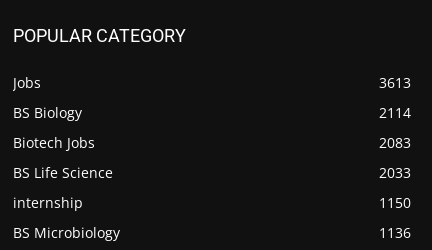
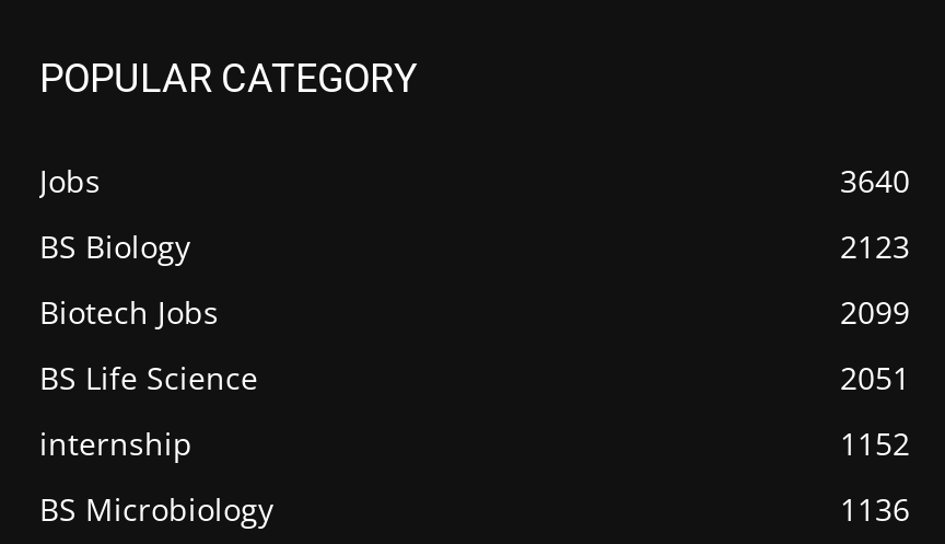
- 3613
+ 3640

- 2114
+ 2123

- 2083
+ 2099

- 2033
+ 2051

- 1150
+ 1152
